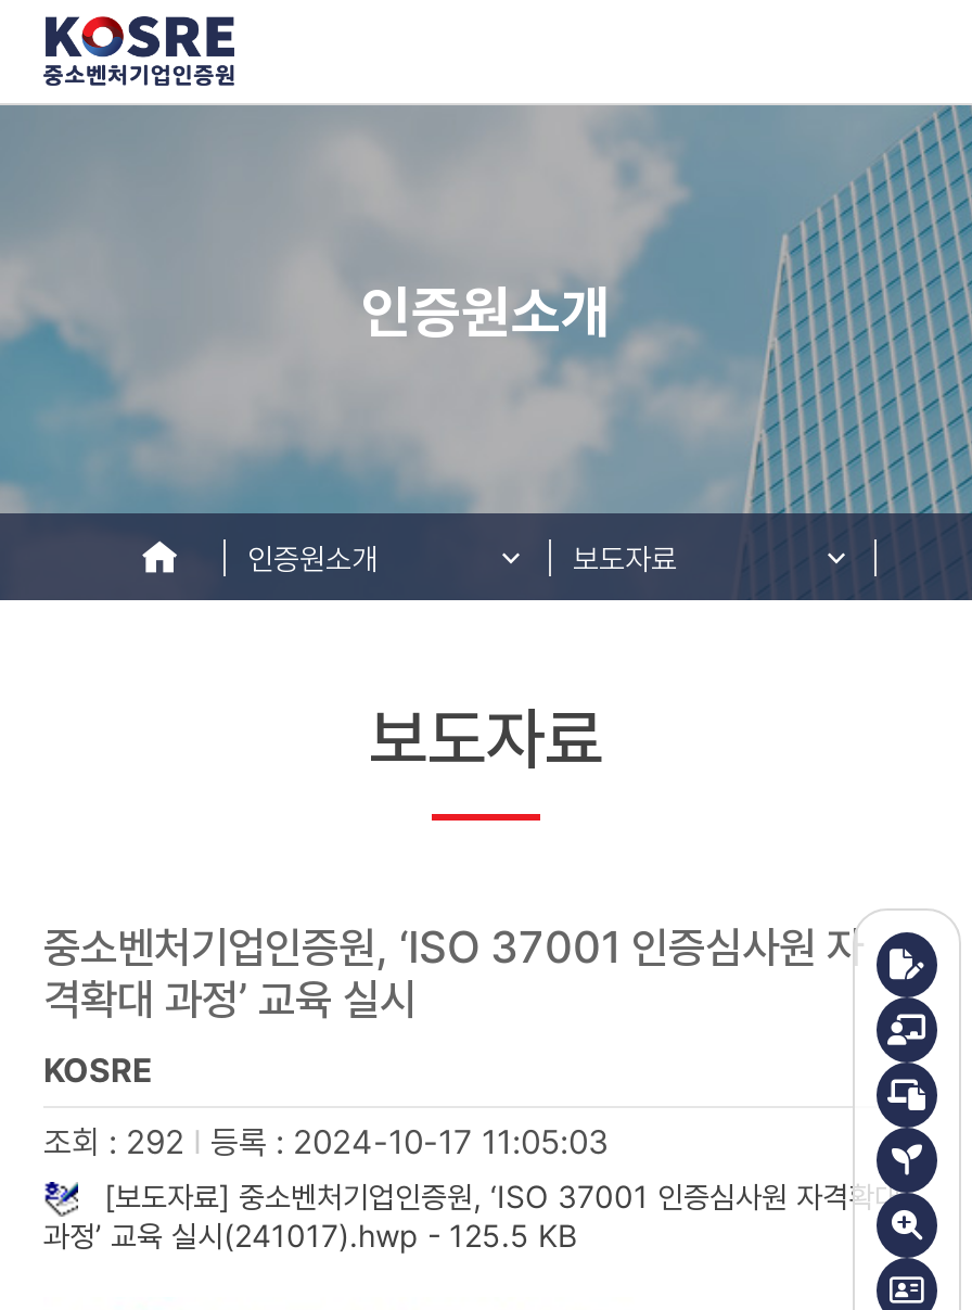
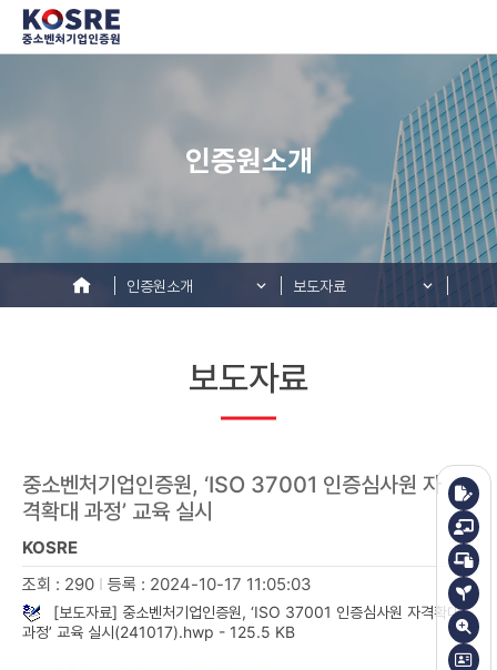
- 조회 : 292 I 등록 : 2024-10-17 11:05:03
+ 조회 : 290 I 등록 : 2024-10-17 11:05:03
